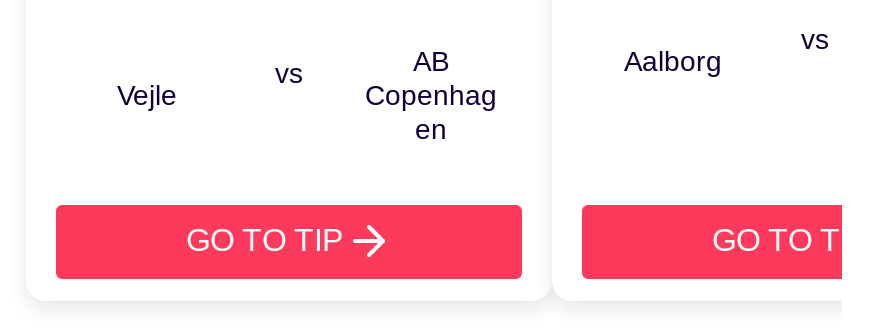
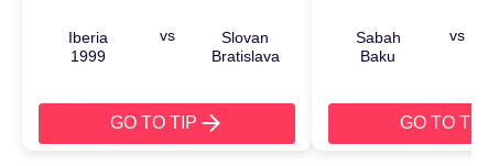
- AB
- Copenhag
- en
+ Slovan
+ Bratislava

- Aalborg
+ Sabah
+ Baku

- Vejle
+ Iberia
+ 1999
